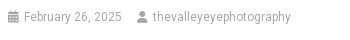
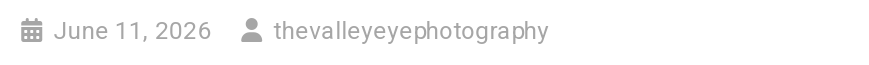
- February 26, 2025
+ June 11, 2026
